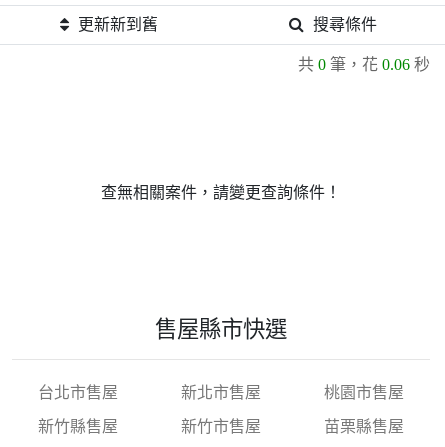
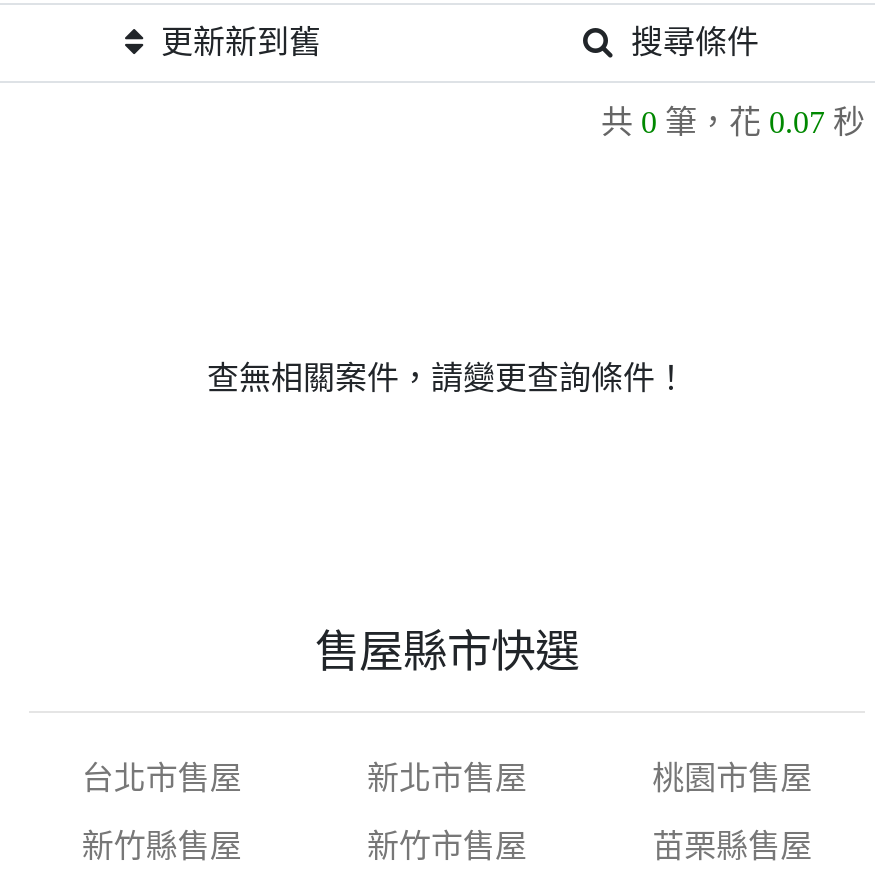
- 共 0 筆，花 0.06 秒
+ 共 0 筆，花 0.07 秒
